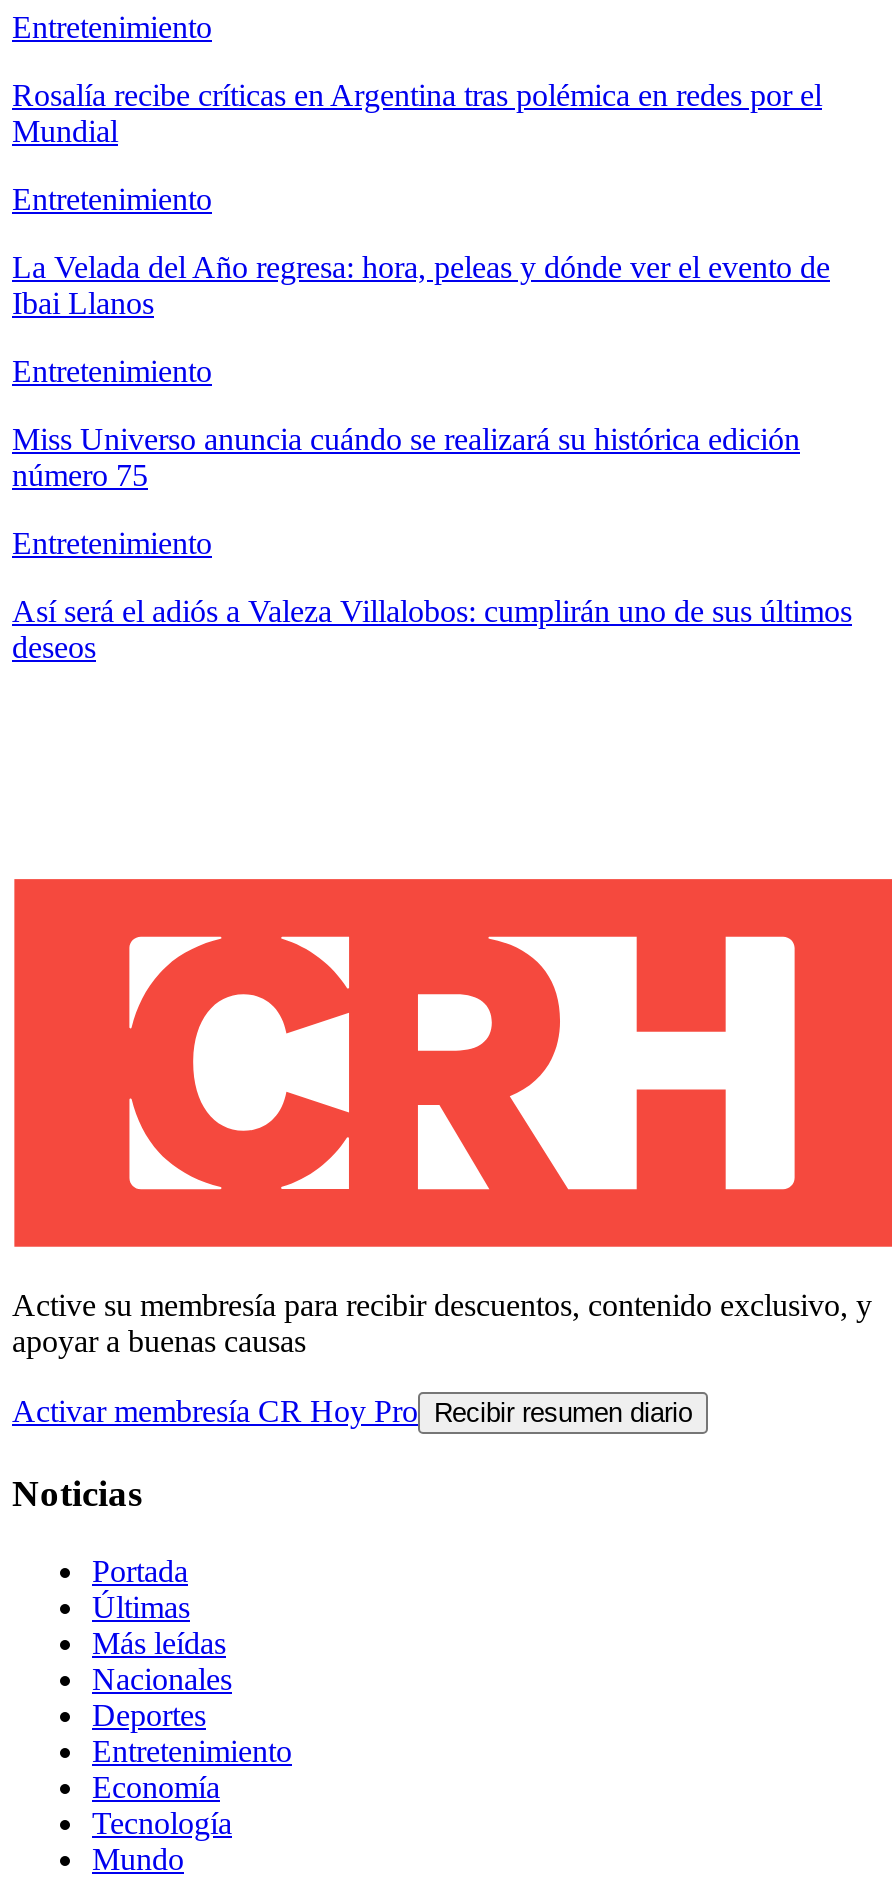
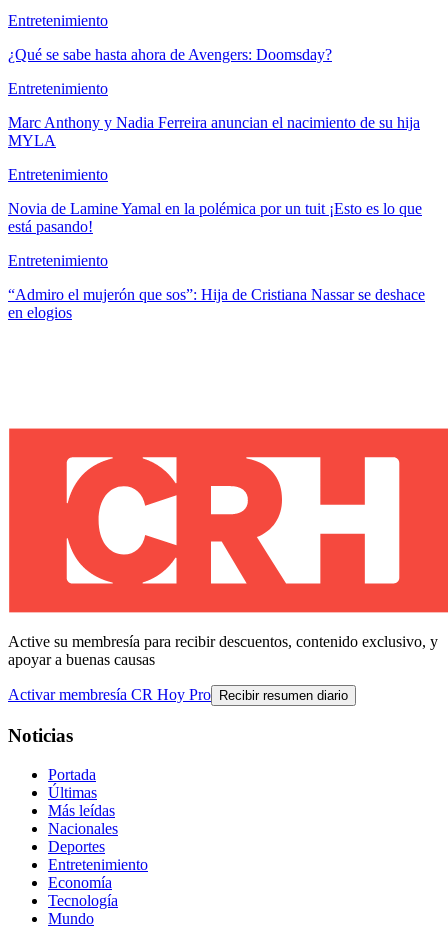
- Rosalía recibe críticas en Argentina tras polémica en redes por el
- Mundial
+ ¿Qué se sabe hasta ahora de Avengers: Doomsday?

- La Velada del Año regresa: hora, peleas y dónde ver el evento de
- Ibai Llanos
+ Marc Anthony y Nadia Ferreira anuncian el nacimiento de su hija
+ MYLA

- Miss Universo anuncia cuándo se realizará su histórica edición
- número 75
+ Novia de Lamine Yamal en la polémica por un tuit ¡Esto es lo que
+ está pasando!

- Así será el adiós a Valeza Villalobos: cumplirán uno de sus últimos
- deseos
+ “Admiro el mujerón que sos”: Hija de Cristiana Nassar se deshace
+ en elogios
